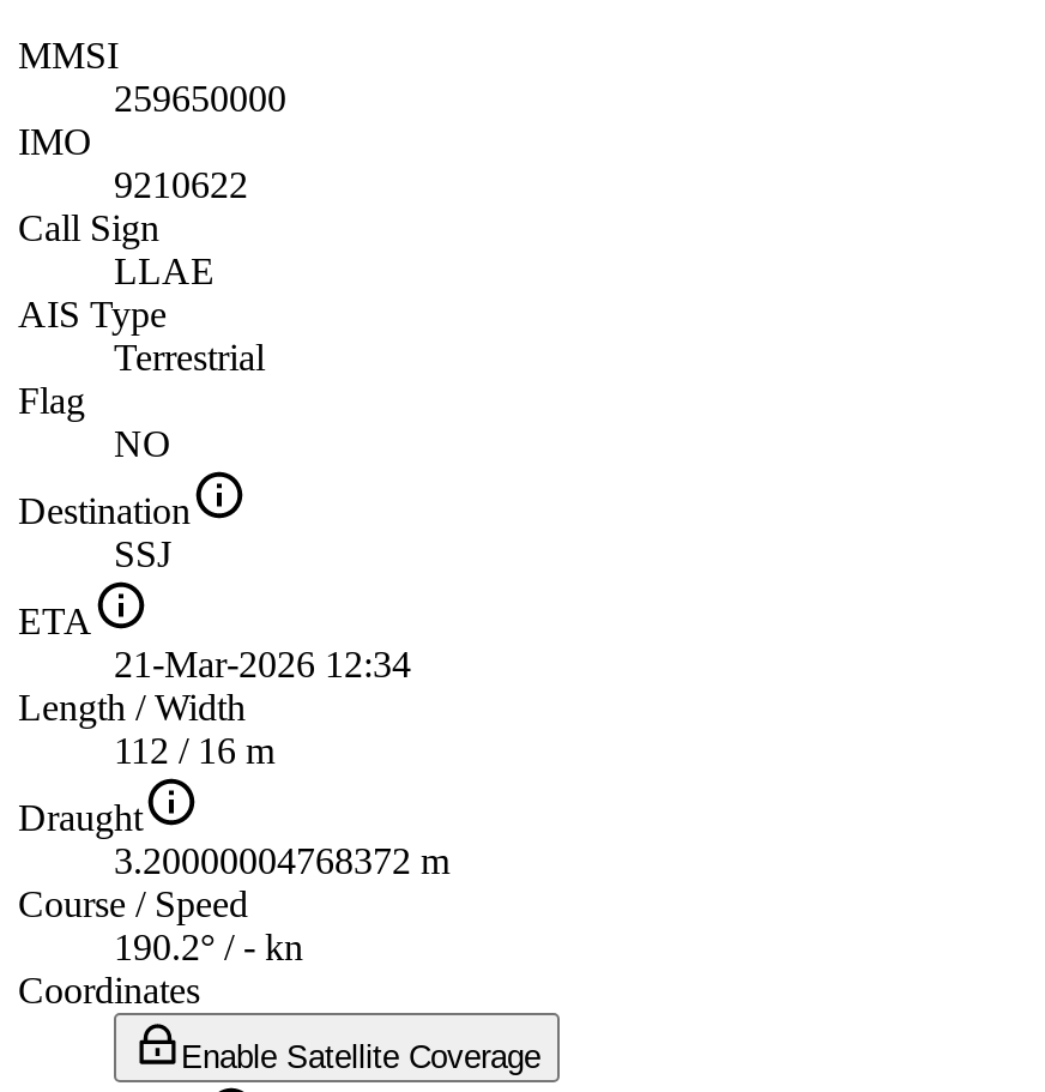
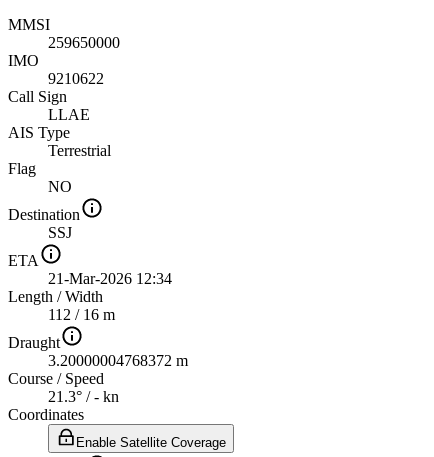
- 190.2° / - kn
+ 21.3° / - kn
